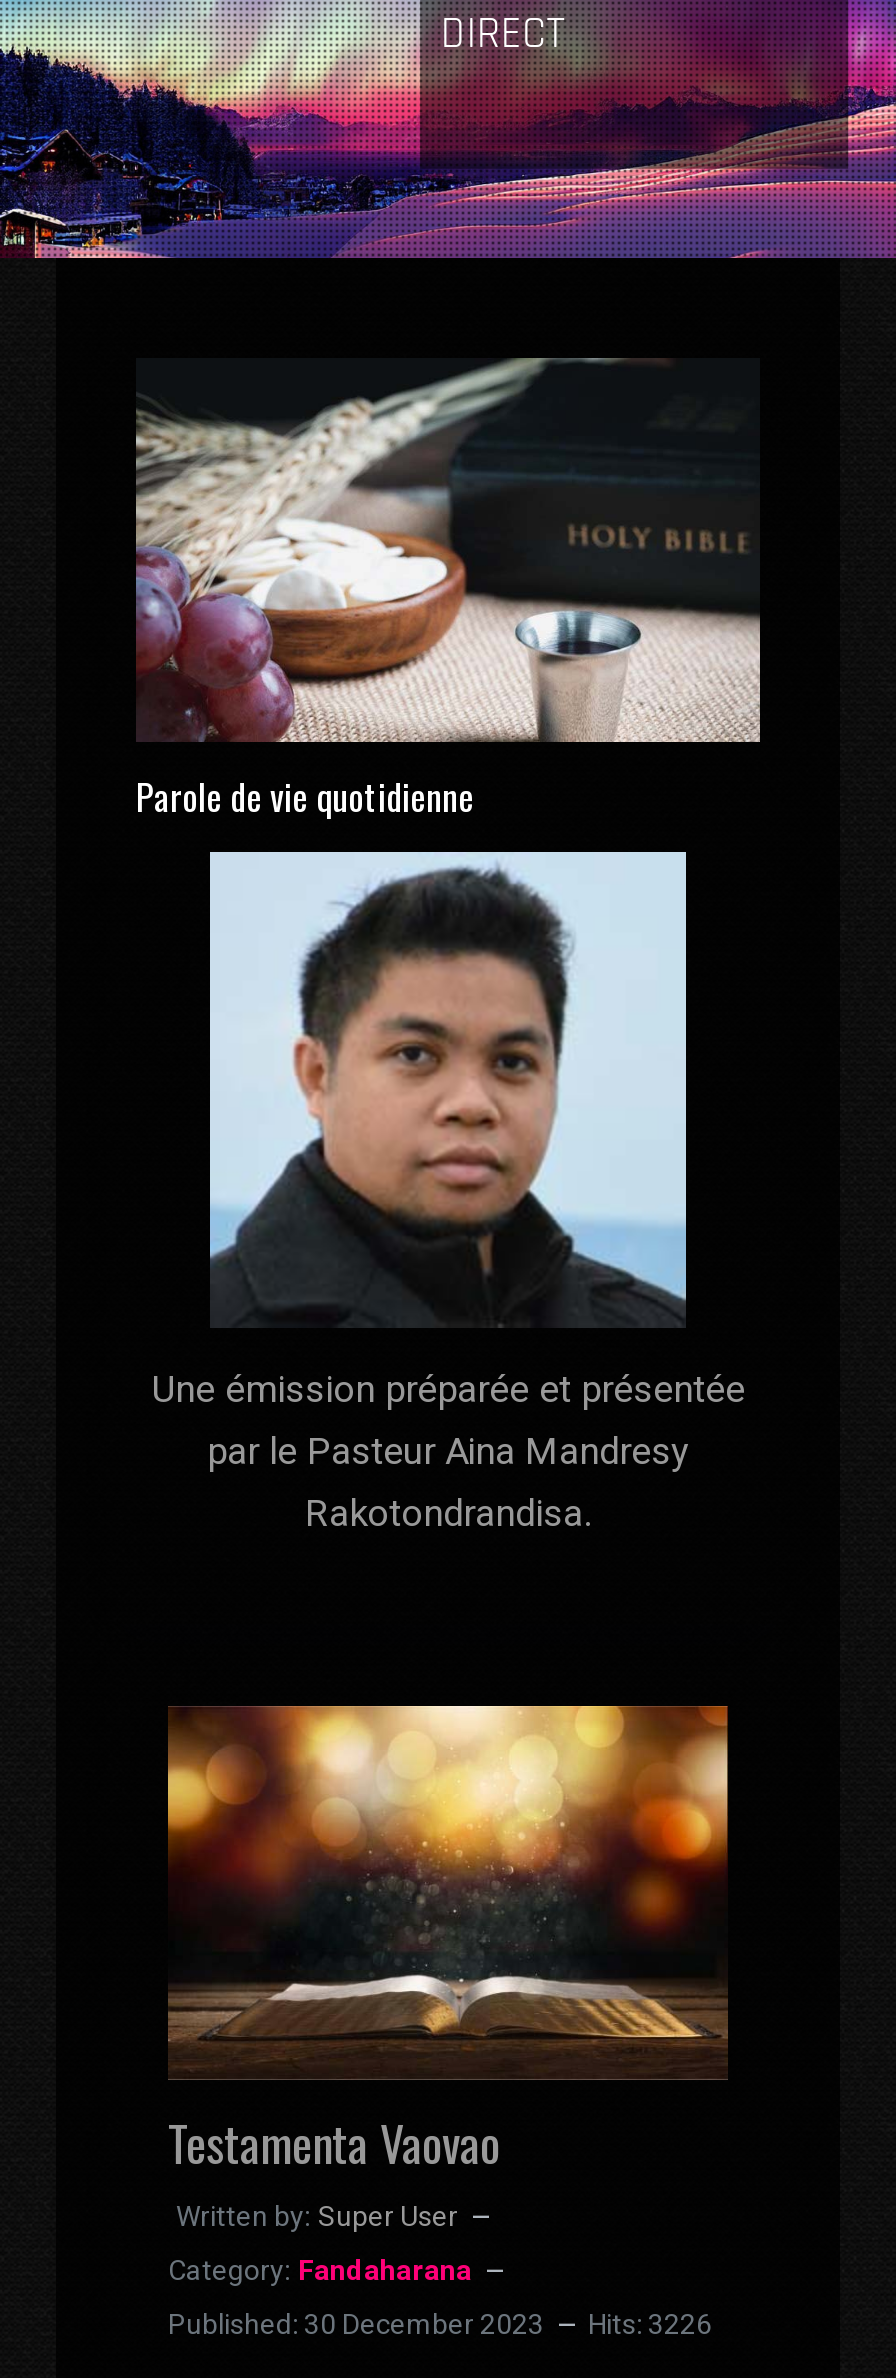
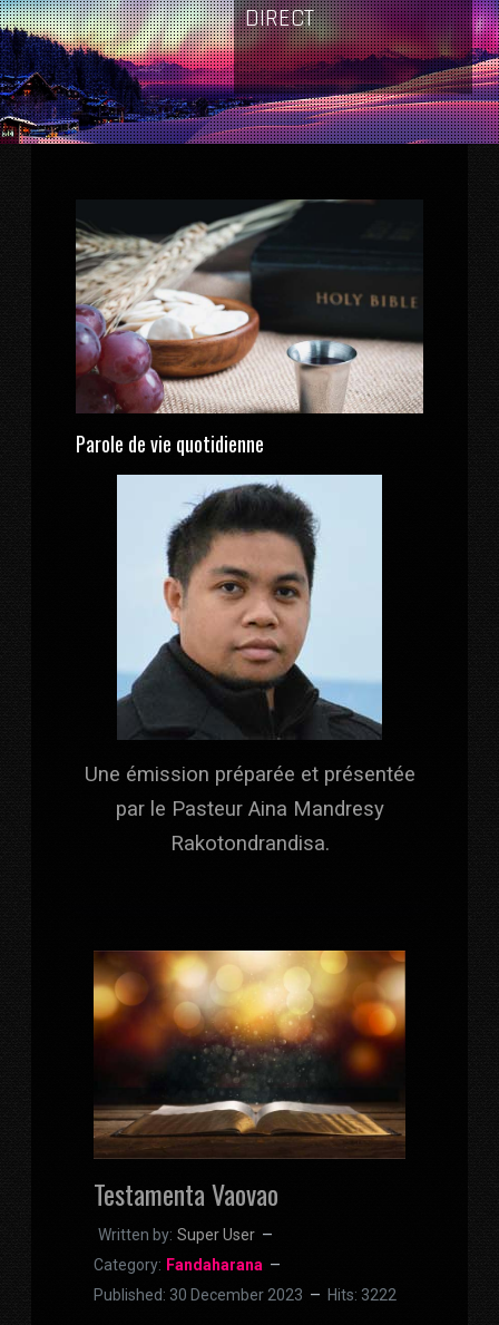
- Published: 30 December 2023 Hits: 3226
+ Published: 30 December 2023 Hits: 3222
